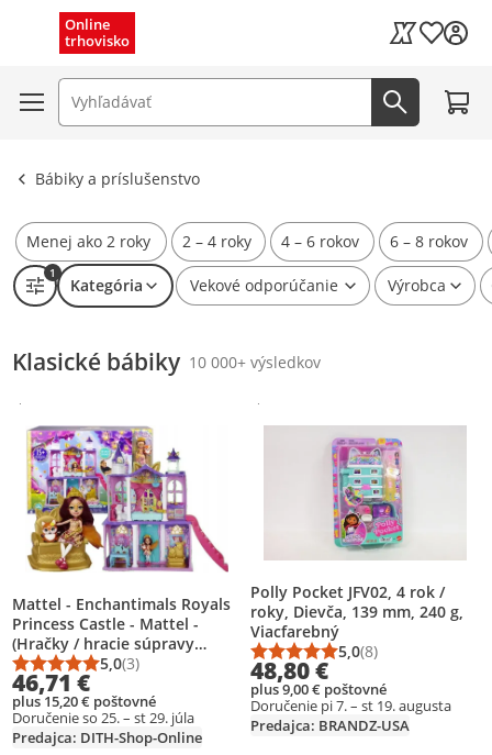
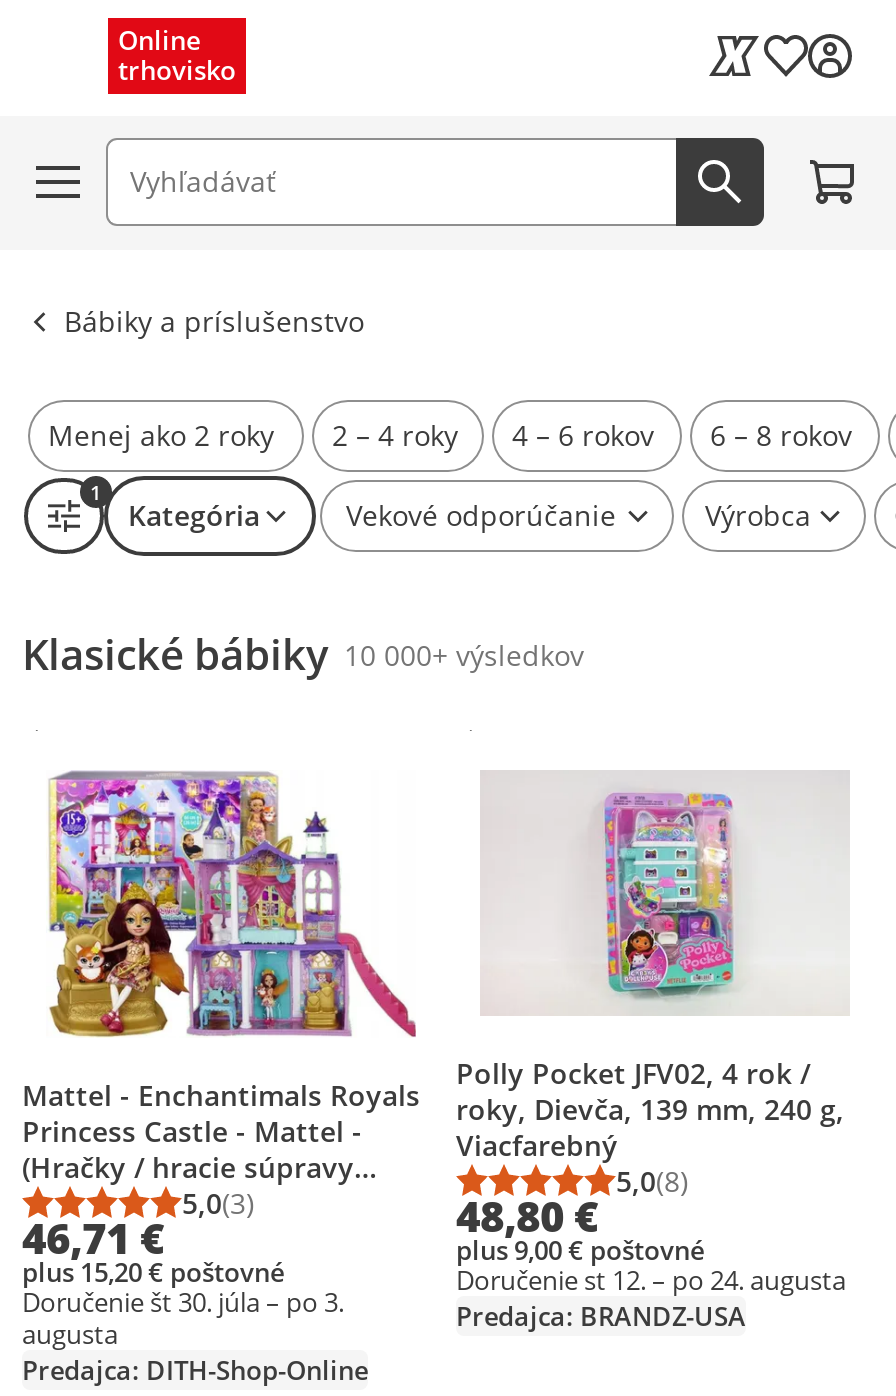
- Doručenie pi 7. – st 19. augusta
+ Doručenie st 12. – po 24. augusta

- Doručenie so 25. – st 29. júla
+ Doručenie št 30. júla – po 3.
+ augusta
